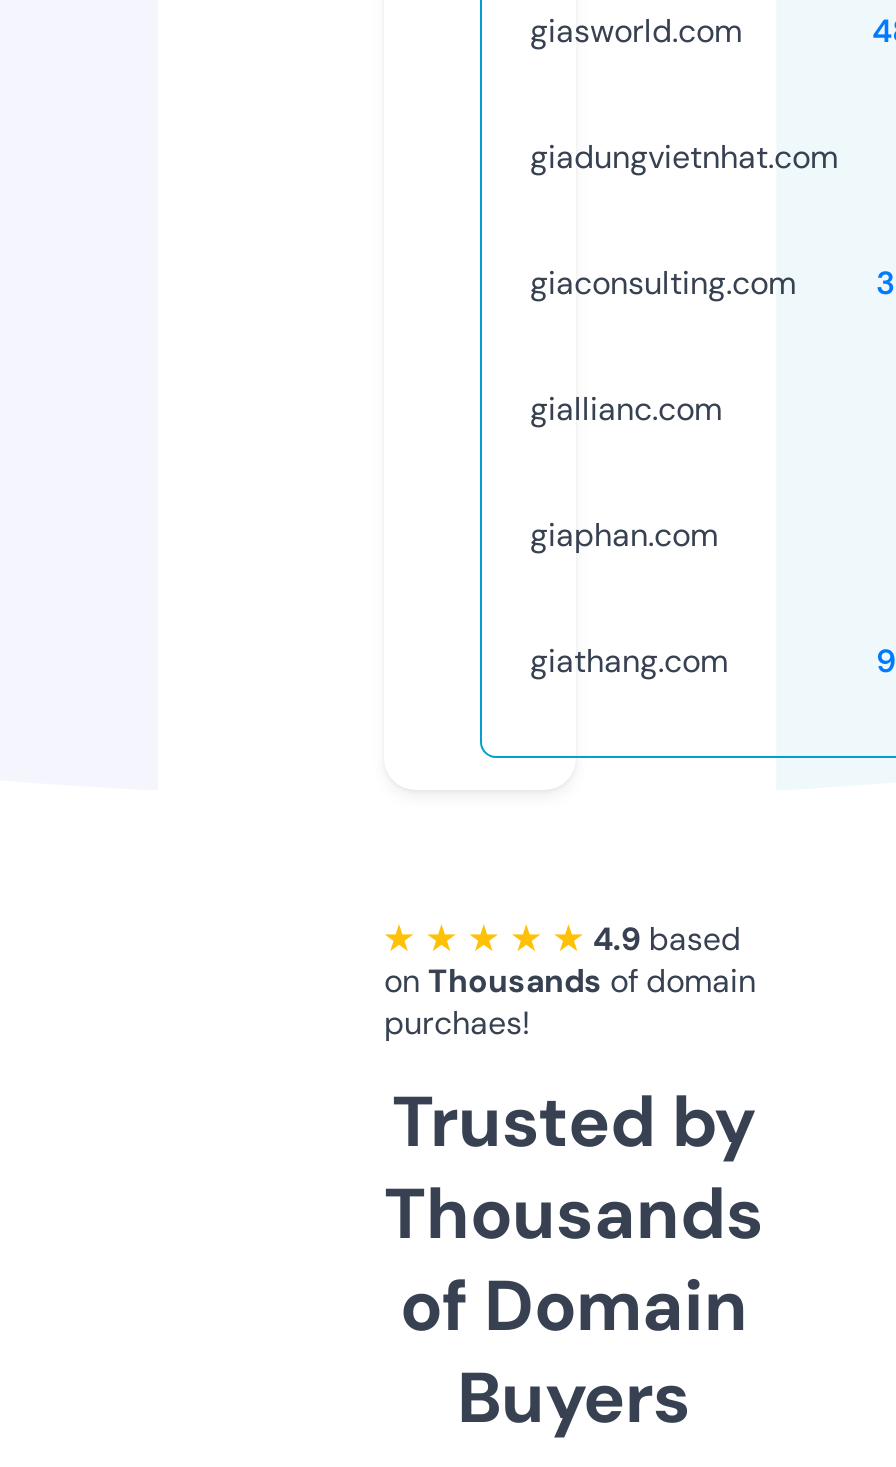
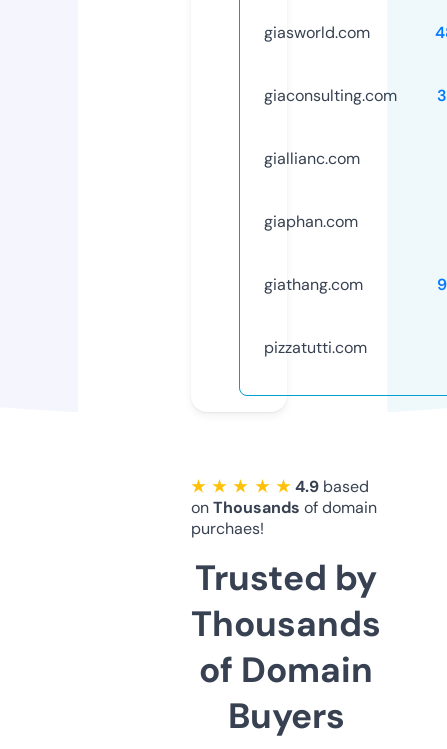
- giadungvietnhat.com

moved up: giaconsulting.com | giallianc.com | giaphan.com | giathang.com

+ pizzatutti.com
